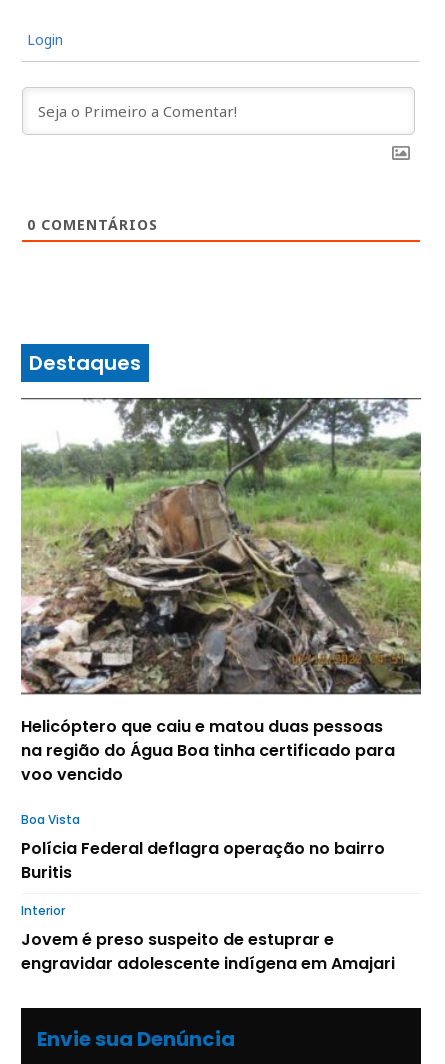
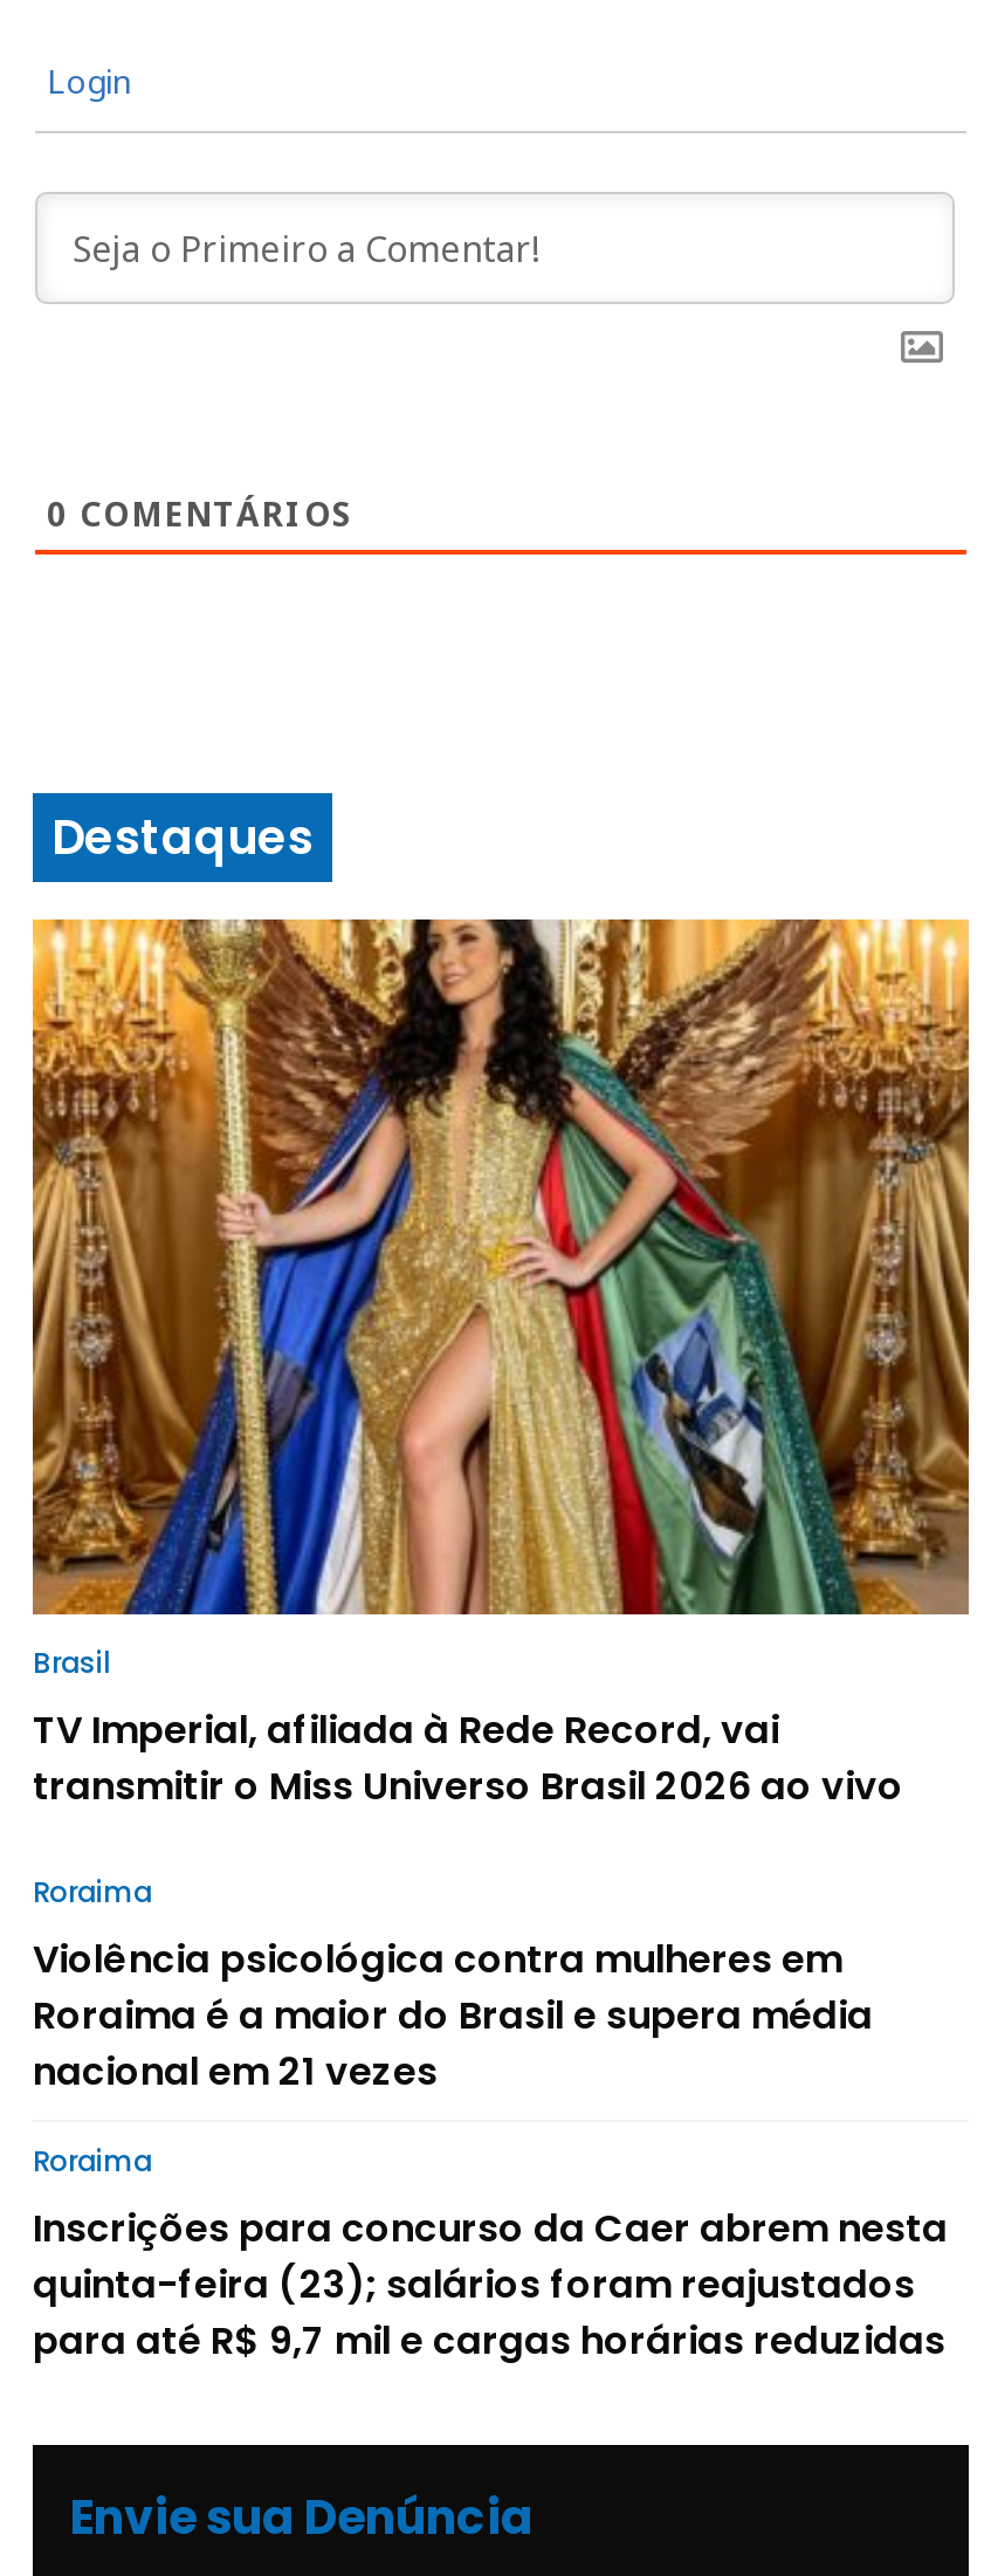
- [image]
- Helicóptero que caiu e matou duas pessoas
- na região do Água Boa tinha certificado para
- voo vencido
+ [image]
+ Brasil
+ TV Imperial, afiliada à Rede Record, vai
+ transmitir o Miss Universo Brasil 2026 ao vivo

- Boa Vista
- Polícia Federal deflagra operação no bairro
- Buritis
+ Roraima
+ Violência psicológica contra mulheres em
+ Roraima é a maior do Brasil e supera média
+ nacional em 21 vezes

- Interior
- Jovem é preso suspeito de estuprar e
- engravidar adolescente indígena em Amajari
+ Roraima
+ Inscrições para concurso da Caer abrem nesta
+ quinta-feira (23); salários foram reajustados
+ para até R$ 9,7 mil e cargas horárias reduzidas
